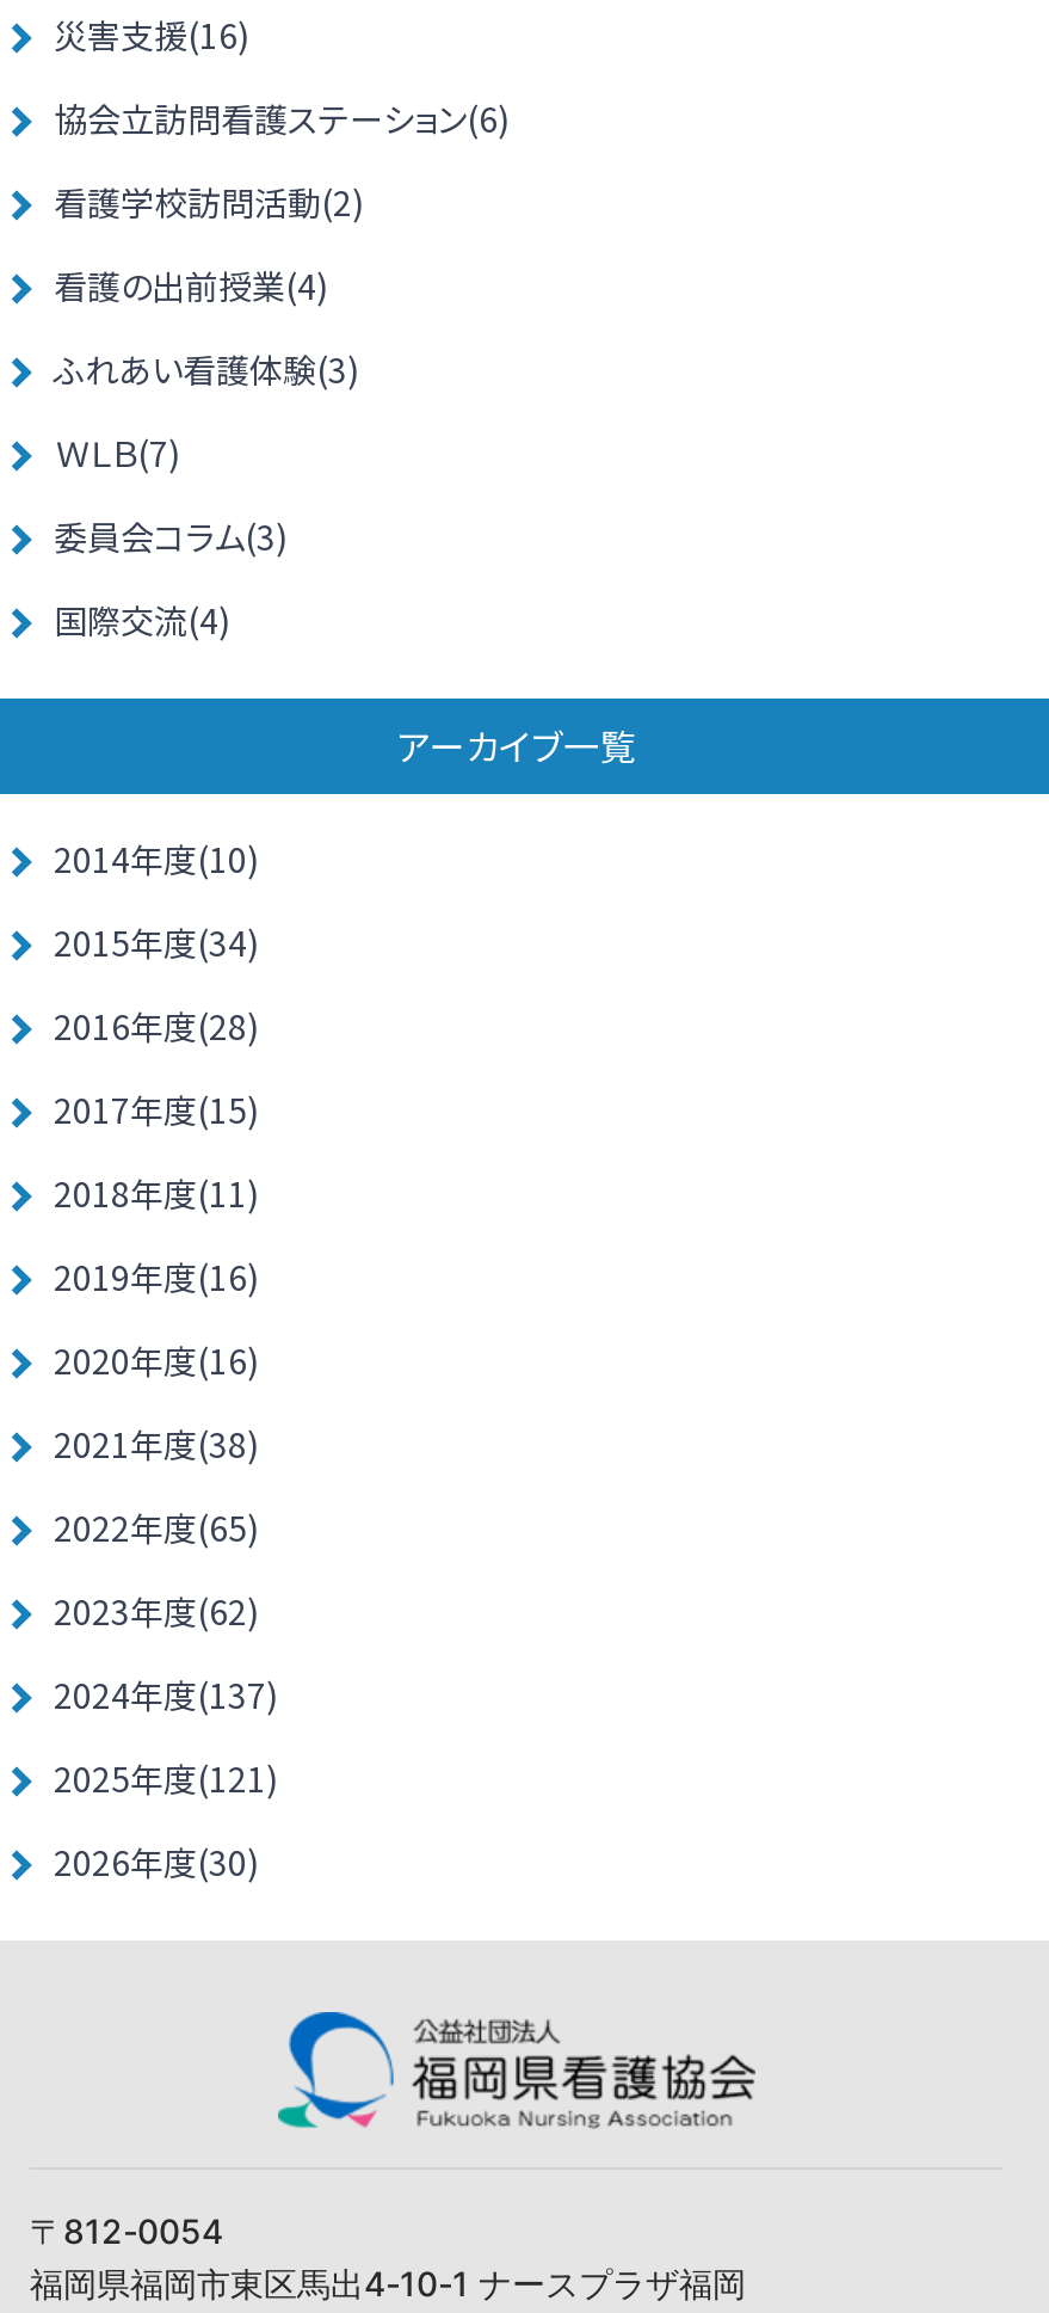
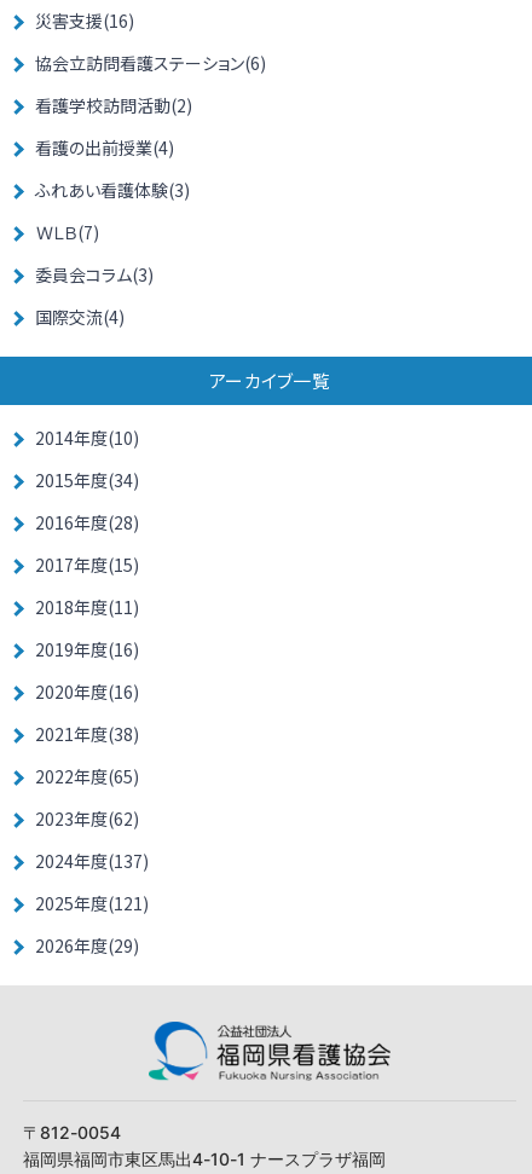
- 2026年度(30)
+ 2026年度(29)
